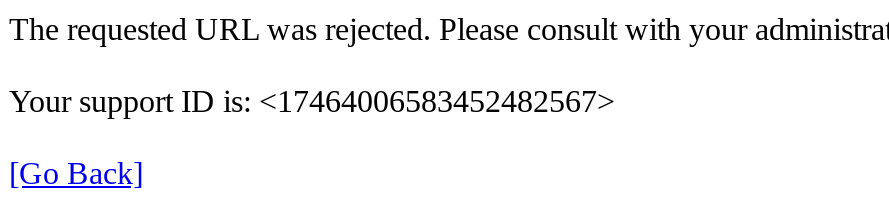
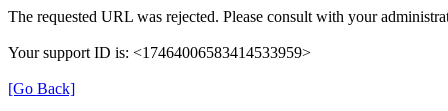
- Your support ID is: <17464006583452482567>
+ Your support ID is: <17464006583414533959>
